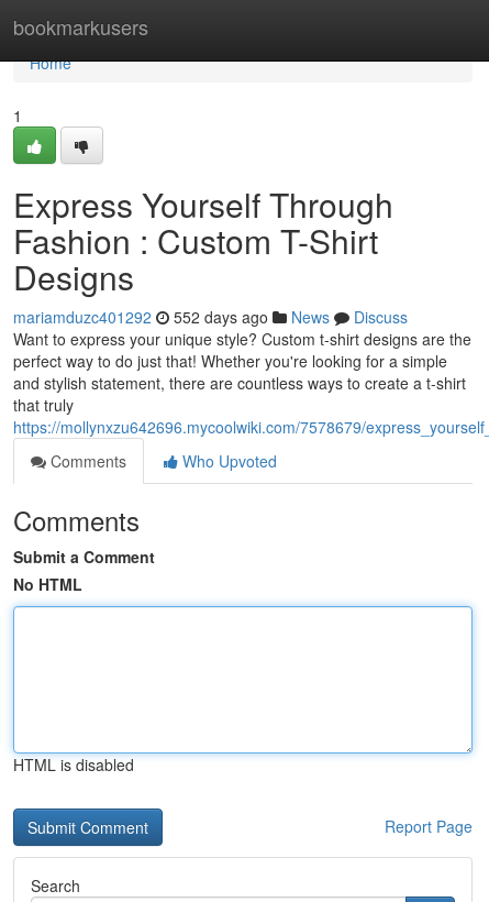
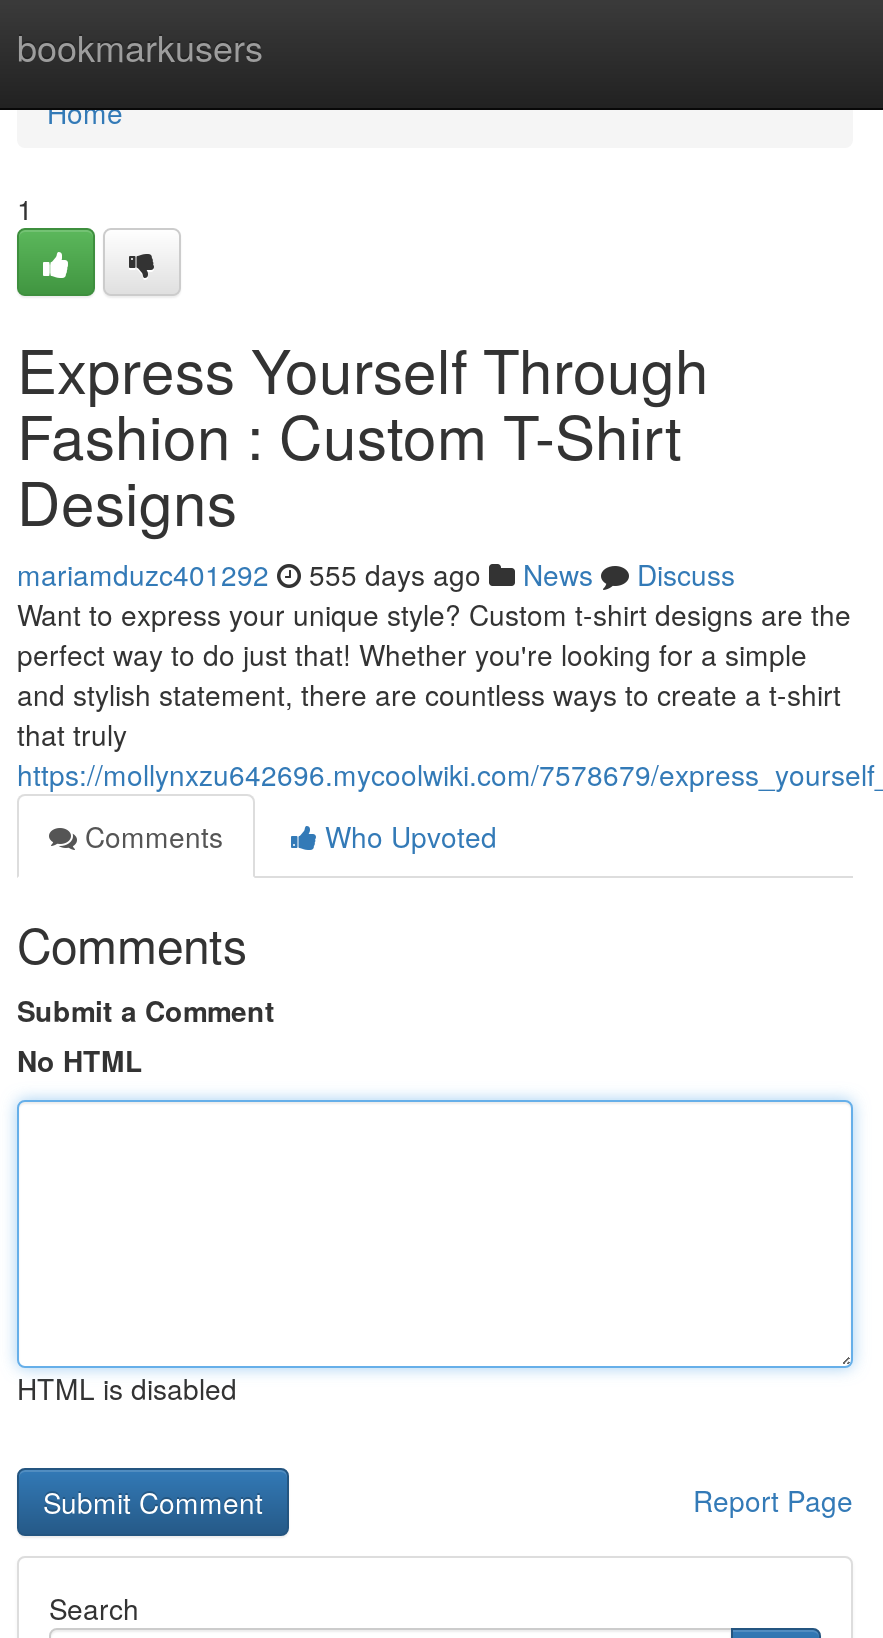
- mariamduzc401292 552 days ago News Discuss
+ mariamduzc401292 555 days ago News Discuss
